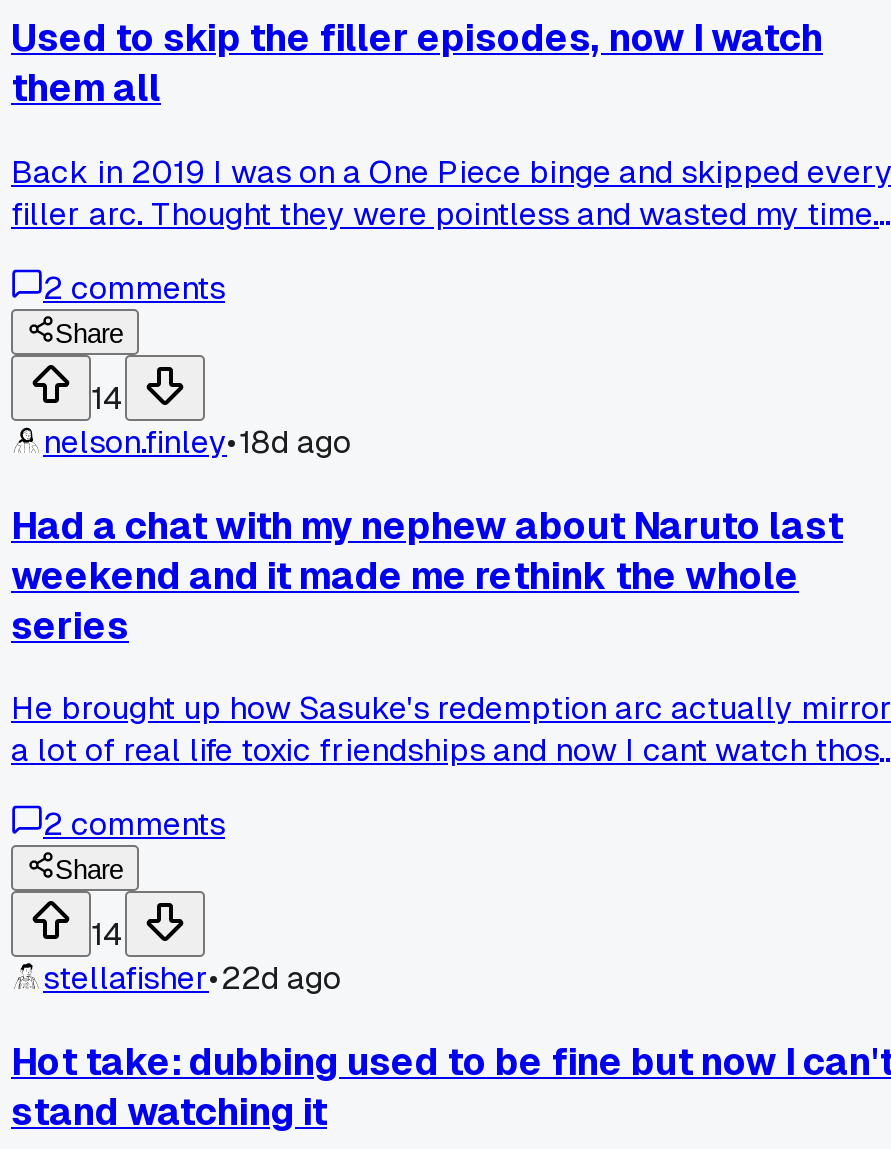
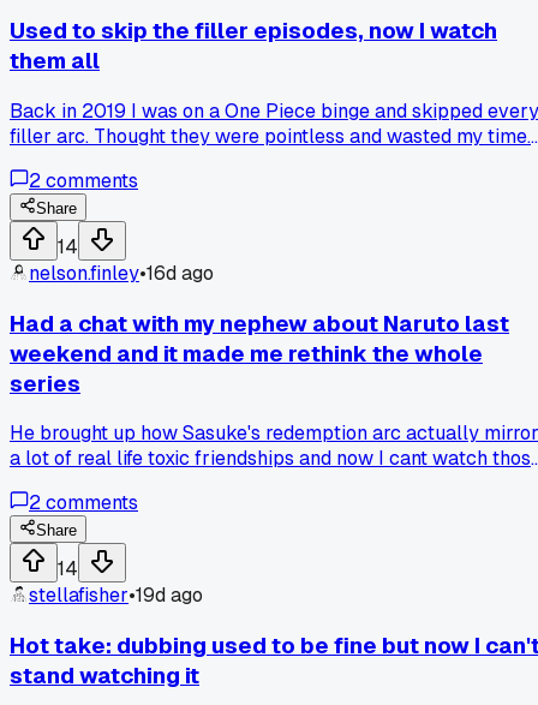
- nelson.finley•18d ago
+ nelson.finley•16d ago

- stellafisher•22d ago
+ stellafisher•19d ago
